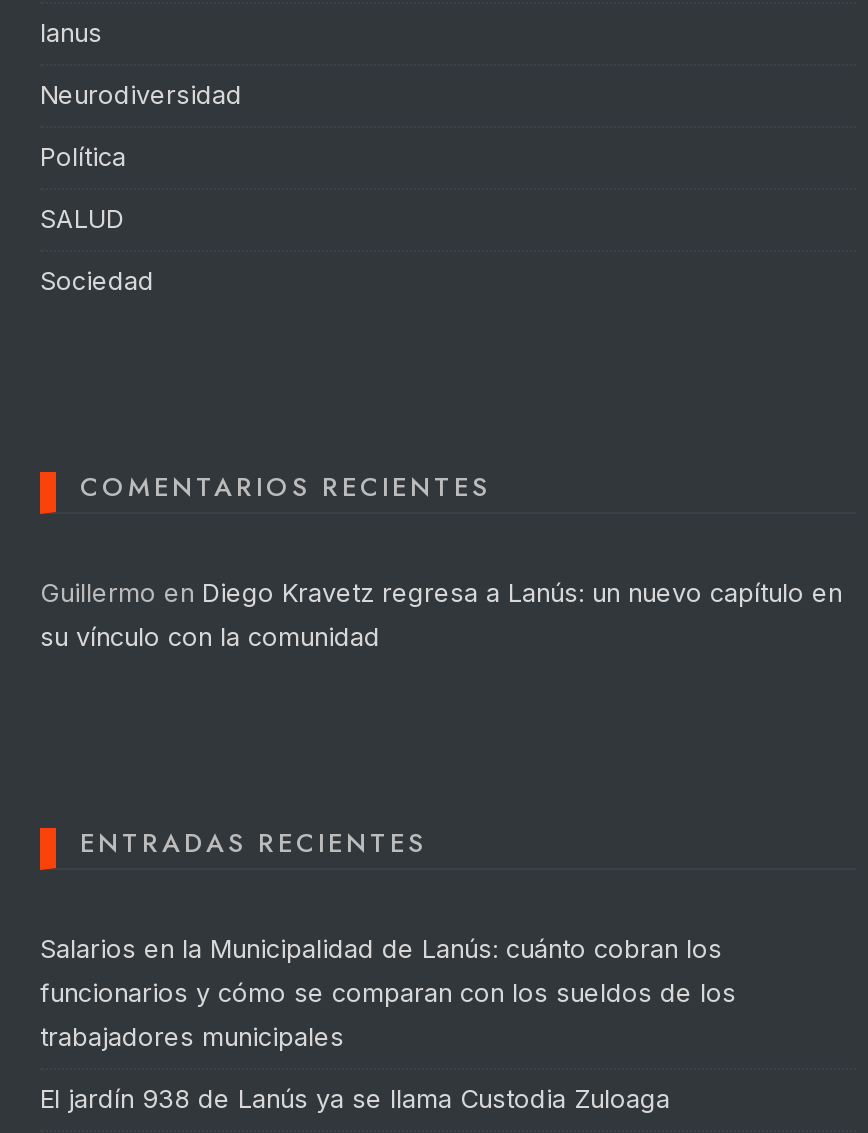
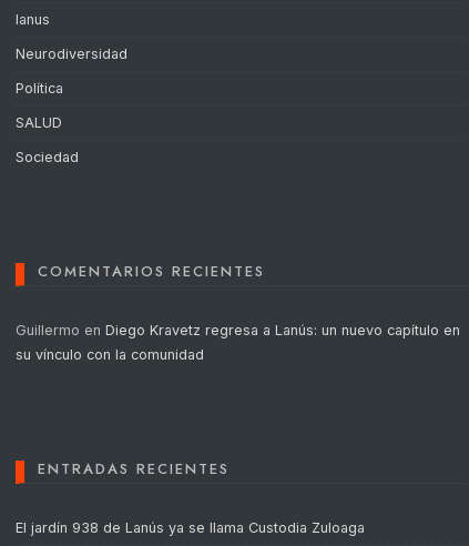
- Salarios en la Municipalidad de Lanús: cuánto cobran los
- funcionarios y cómo se comparan con los sueldos de los
- trabajadores municipales
